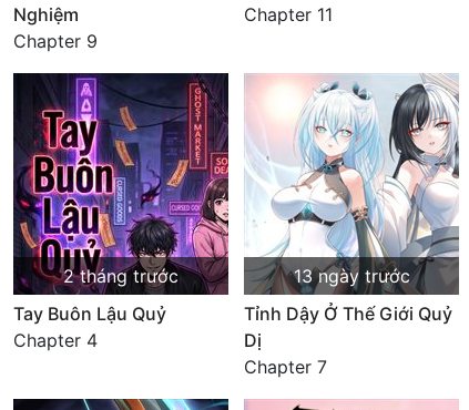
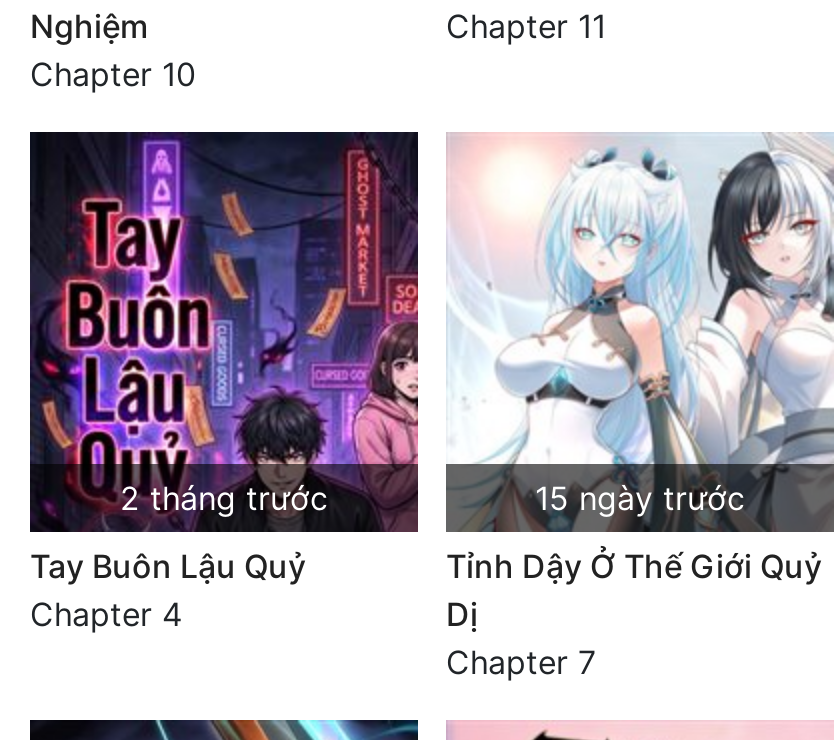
- Chapter 9
+ Chapter 10

- 13 ngày trước
+ 15 ngày trước
